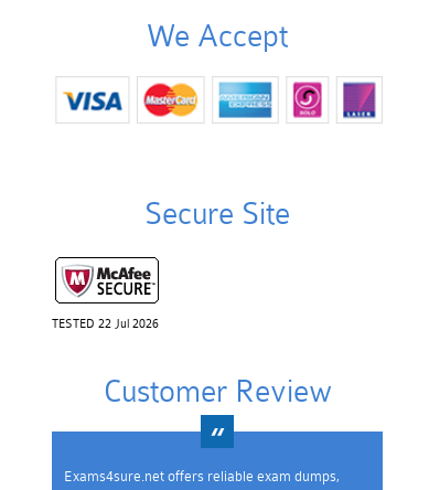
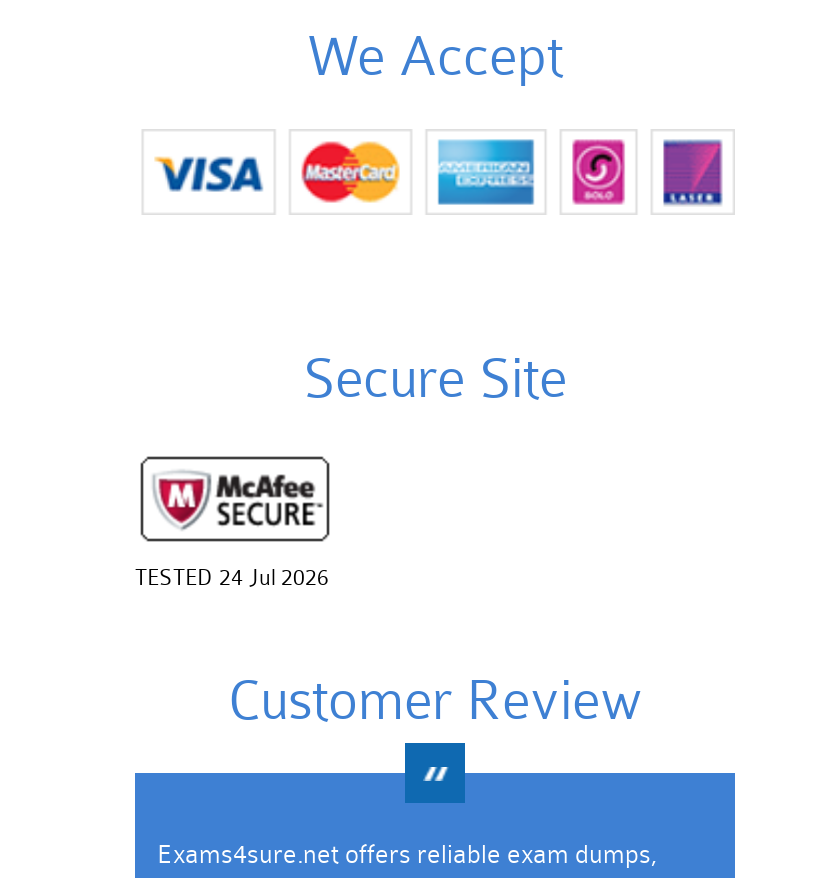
- TESTED 22 Jul 2026
+ TESTED 24 Jul 2026
